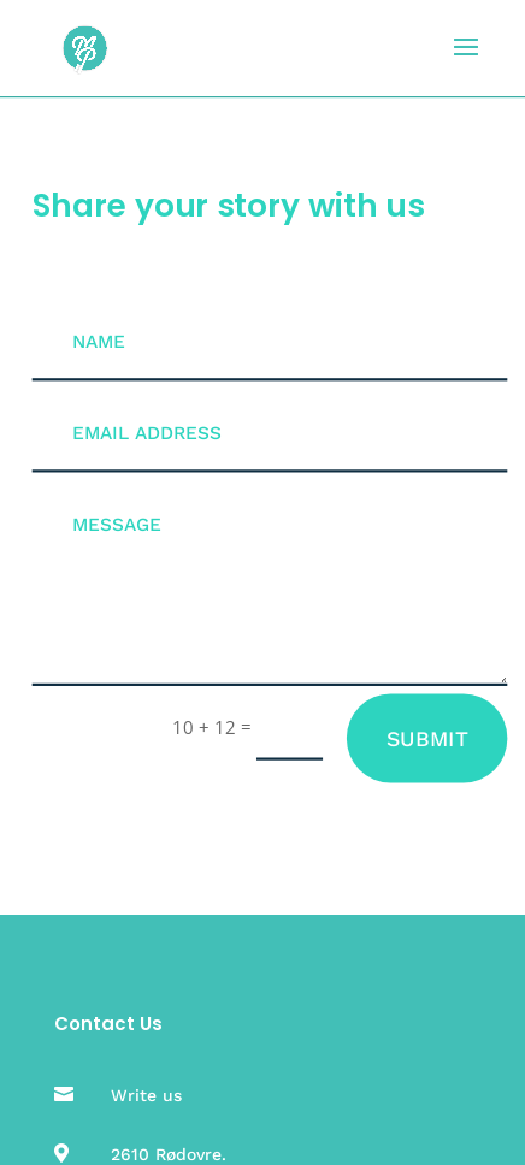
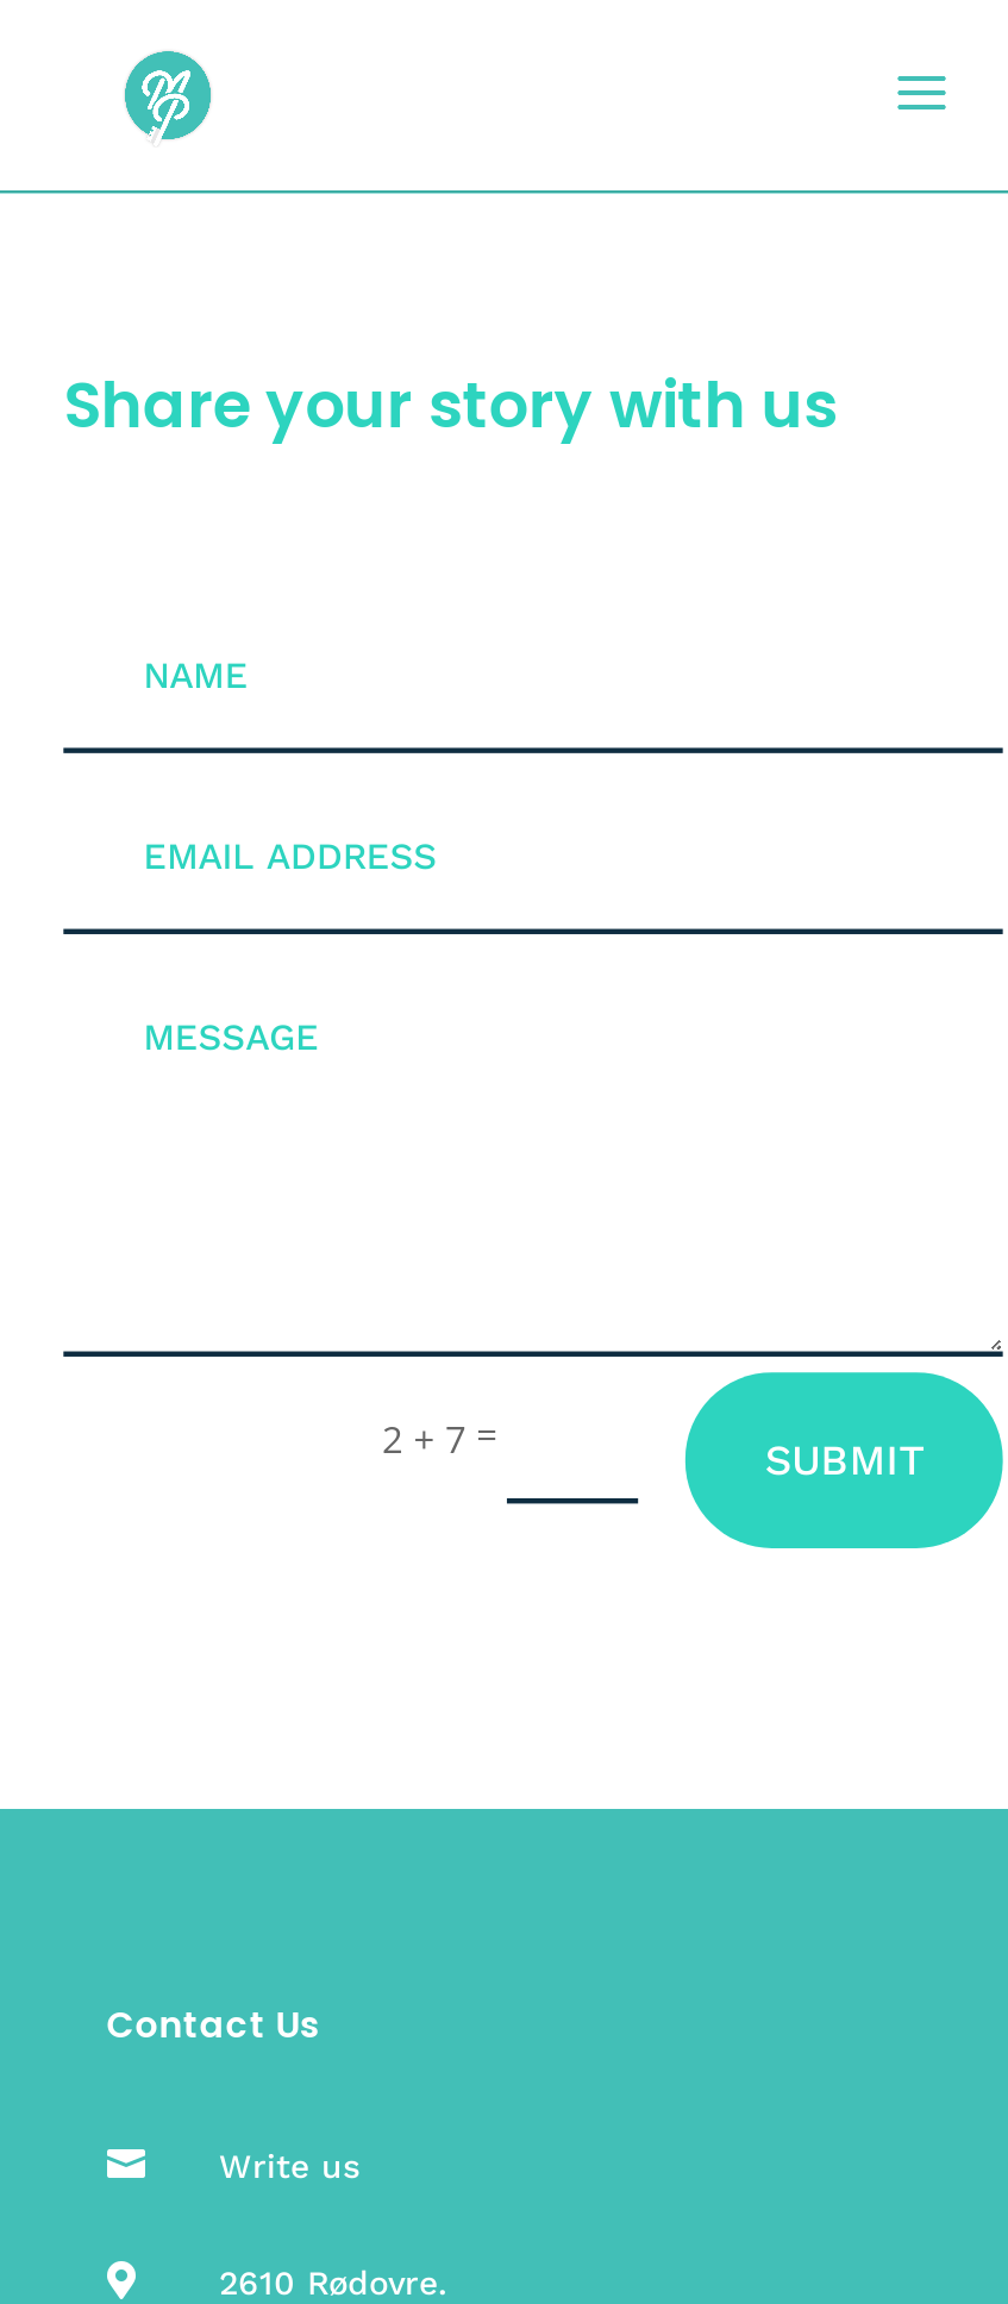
- 10 + 12 =
+ 2 + 7 =
